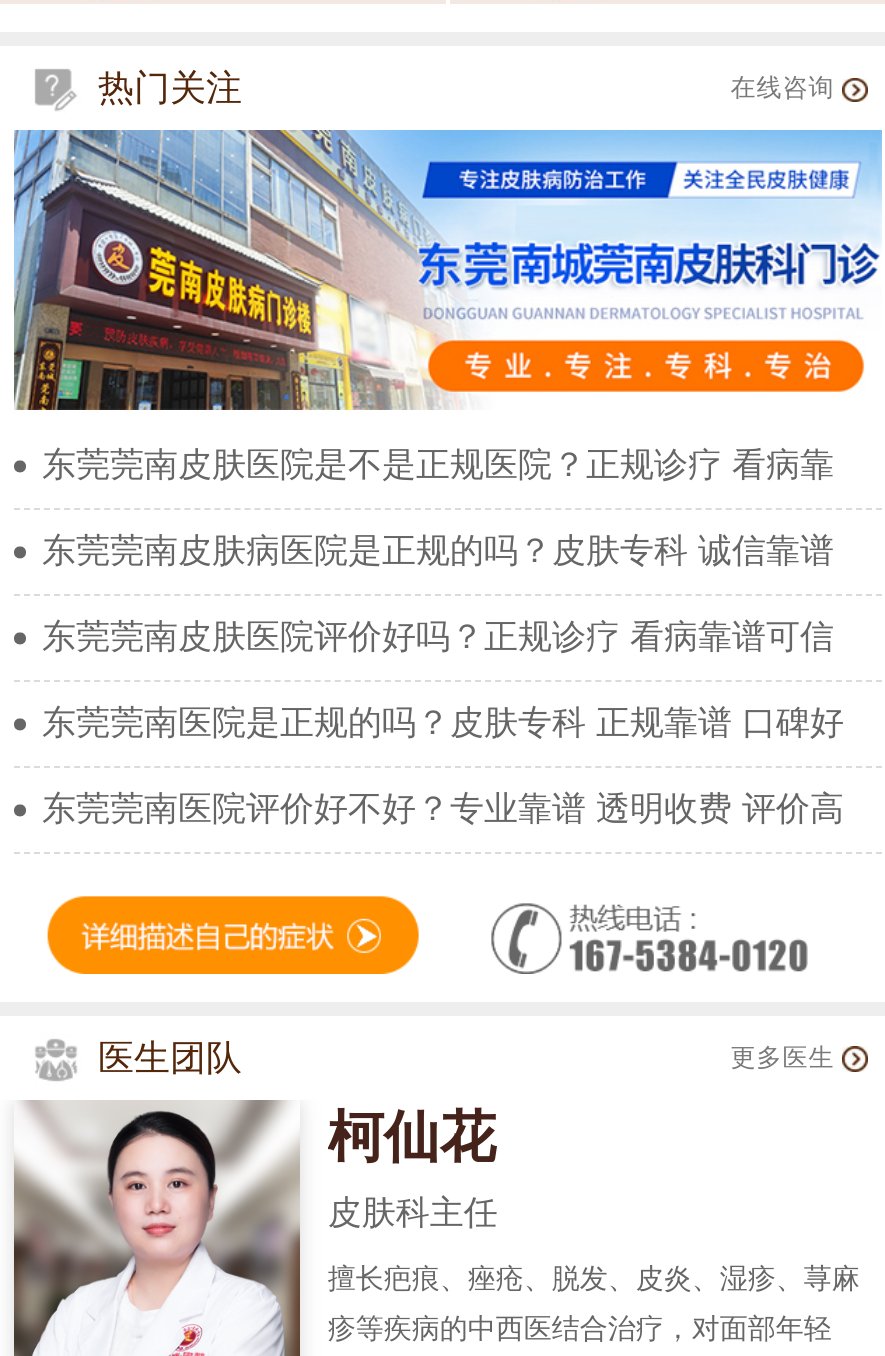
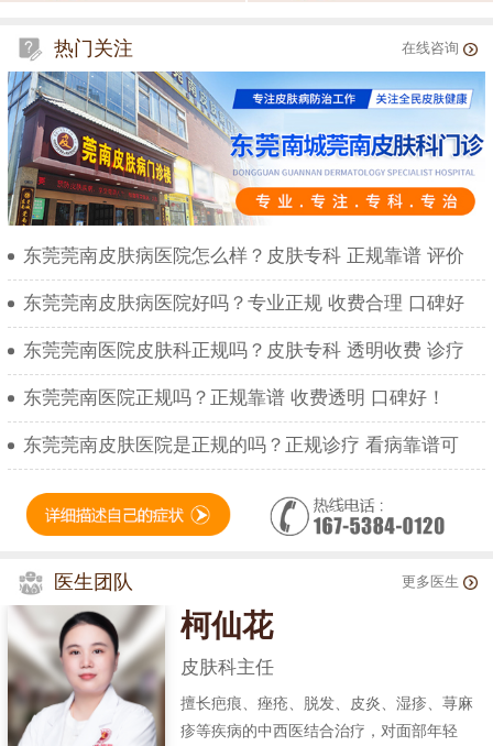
- 东莞莞南皮肤医院是不是正规医院？正规诊疗 看病靠
+ 东莞莞南皮肤病医院怎么样？皮肤专科 正规靠谱 评价

- 东莞莞南皮肤病医院是正规的吗？皮肤专科 诚信靠谱
+ 东莞莞南皮肤病医院好吗？专业正规 收费合理 口碑好

- 东莞莞南皮肤医院评价好吗？正规诊疗 看病靠谱可信
+ 东莞莞南医院皮肤科正规吗？皮肤专科 透明收费 诊疗

- 东莞莞南医院是正规的吗？皮肤专科 正规靠谱 口碑好
+ 东莞莞南医院正规吗？正规靠谱 收费透明 口碑好！

- 东莞莞南医院评价好不好？专业靠谱 透明收费 评价高
+ 东莞莞南皮肤医院是正规的吗？正规诊疗 看病靠谱可
